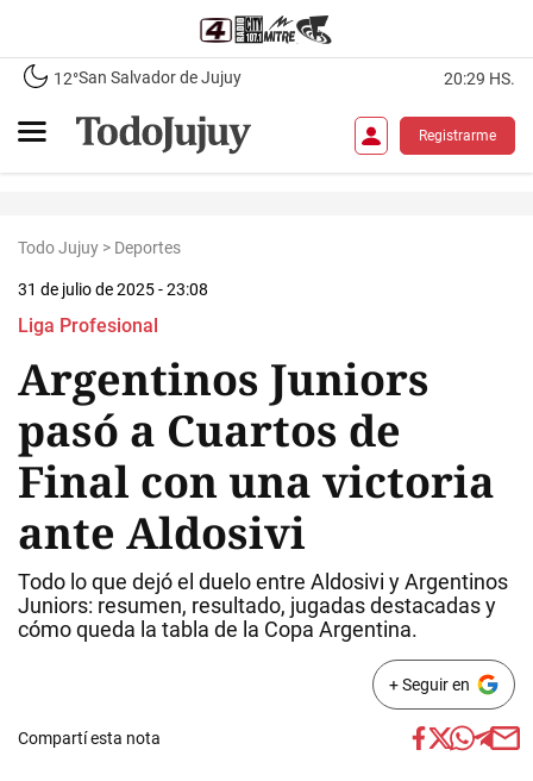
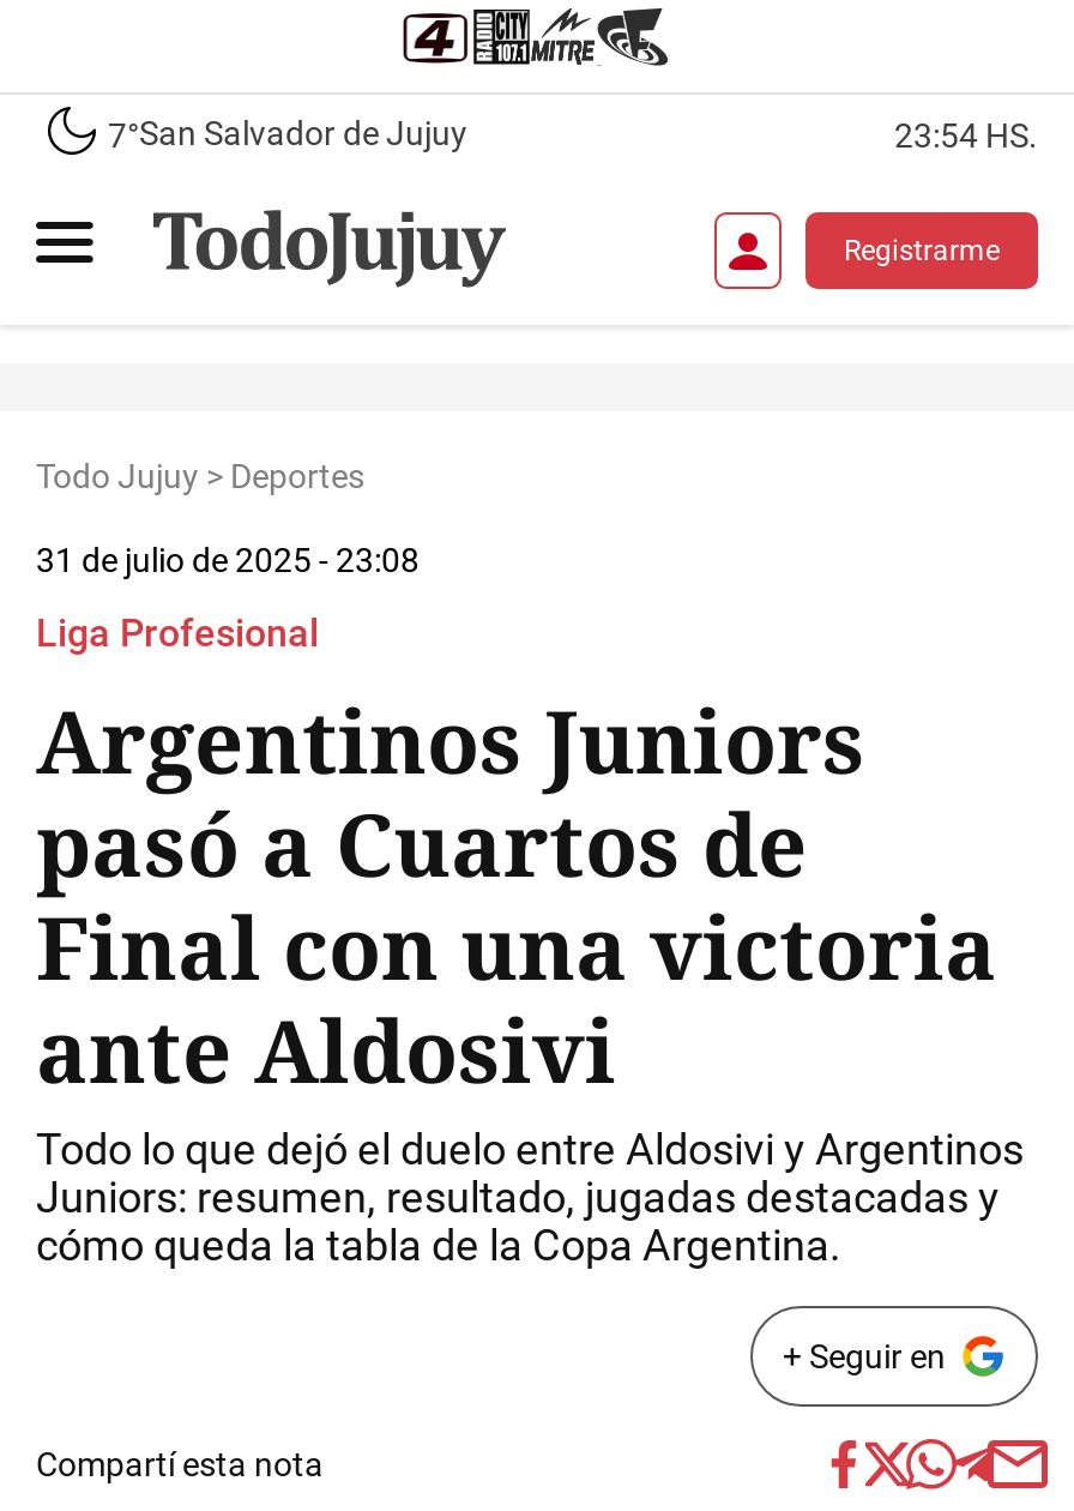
- 12°San Salvador de Jujuy
+ 7°San Salvador de Jujuy

- 20:29 HS.
+ 23:54 HS.
